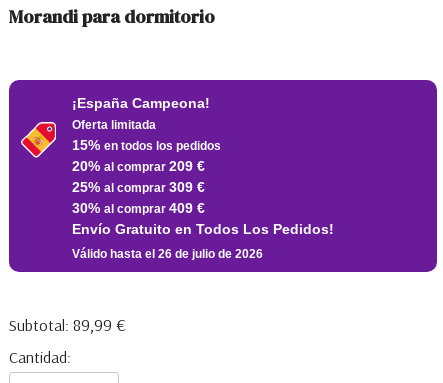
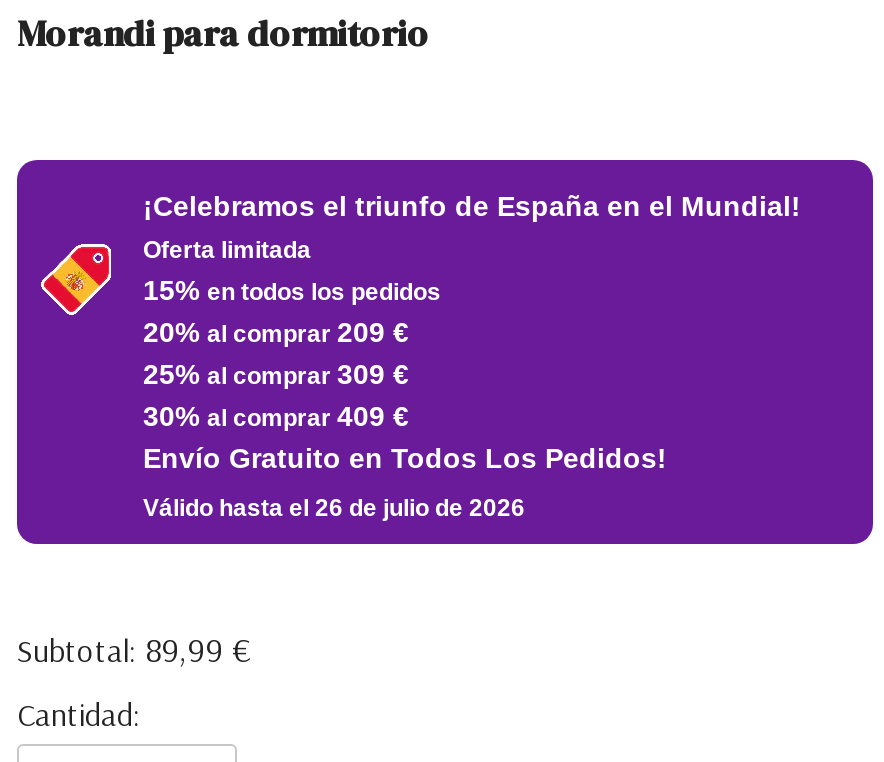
- ¡España Campeona!
+ ¡Celebramos el triunfo de España en el Mundial!
